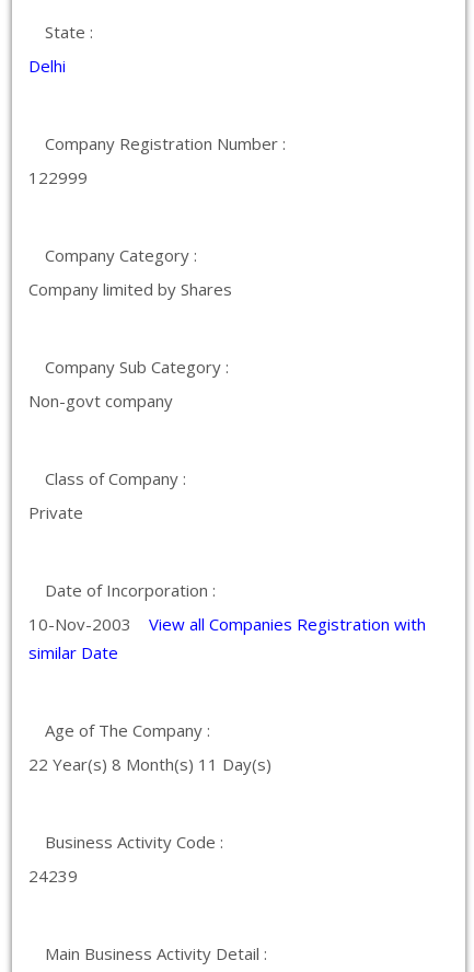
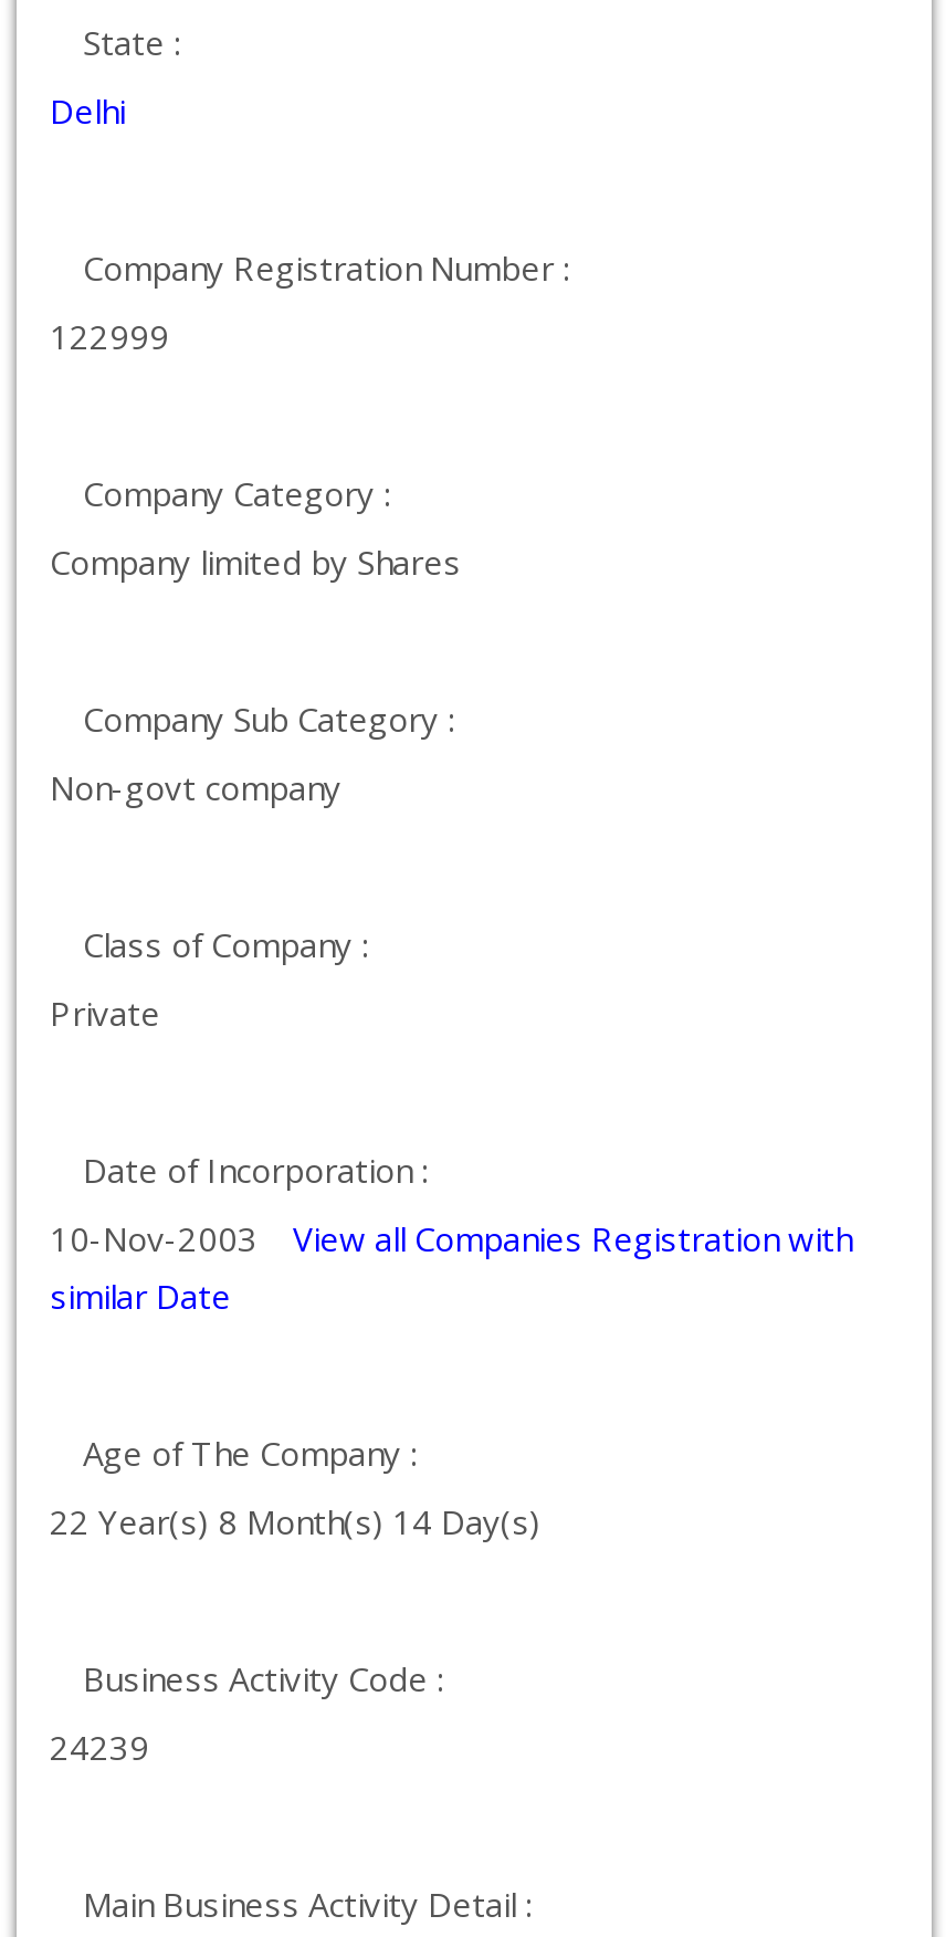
- 22 Year(s) 8 Month(s) 11 Day(s)
+ 22 Year(s) 8 Month(s) 14 Day(s)
